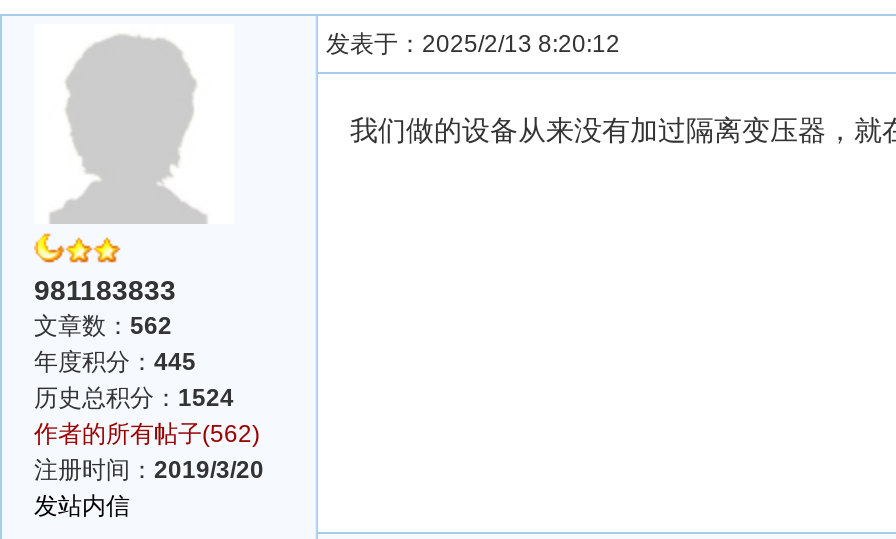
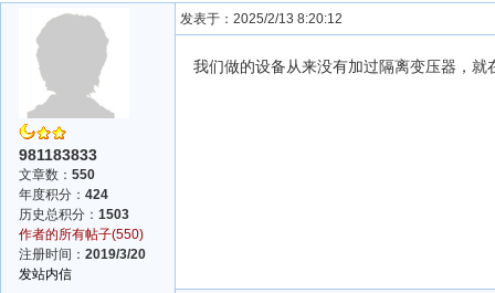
- 文章数：562
+ 文章数：550

- 年度积分：445
+ 年度积分：424

- 历史总积分：1524
+ 历史总积分：1503

- 作者的所有帖子(562)
+ 作者的所有帖子(550)
